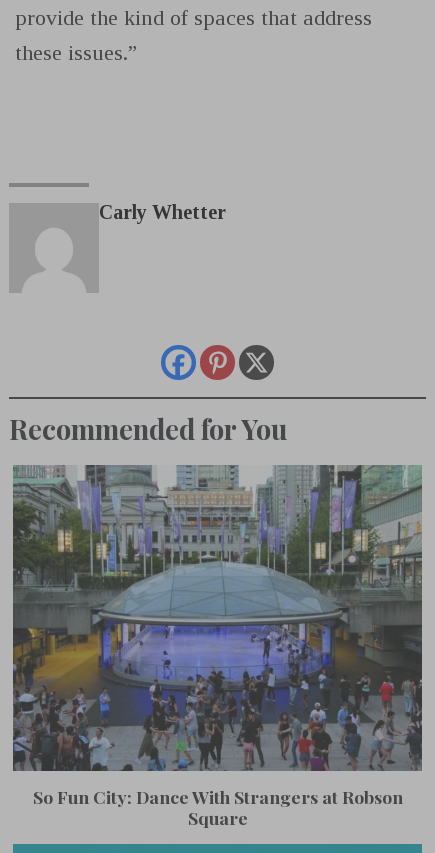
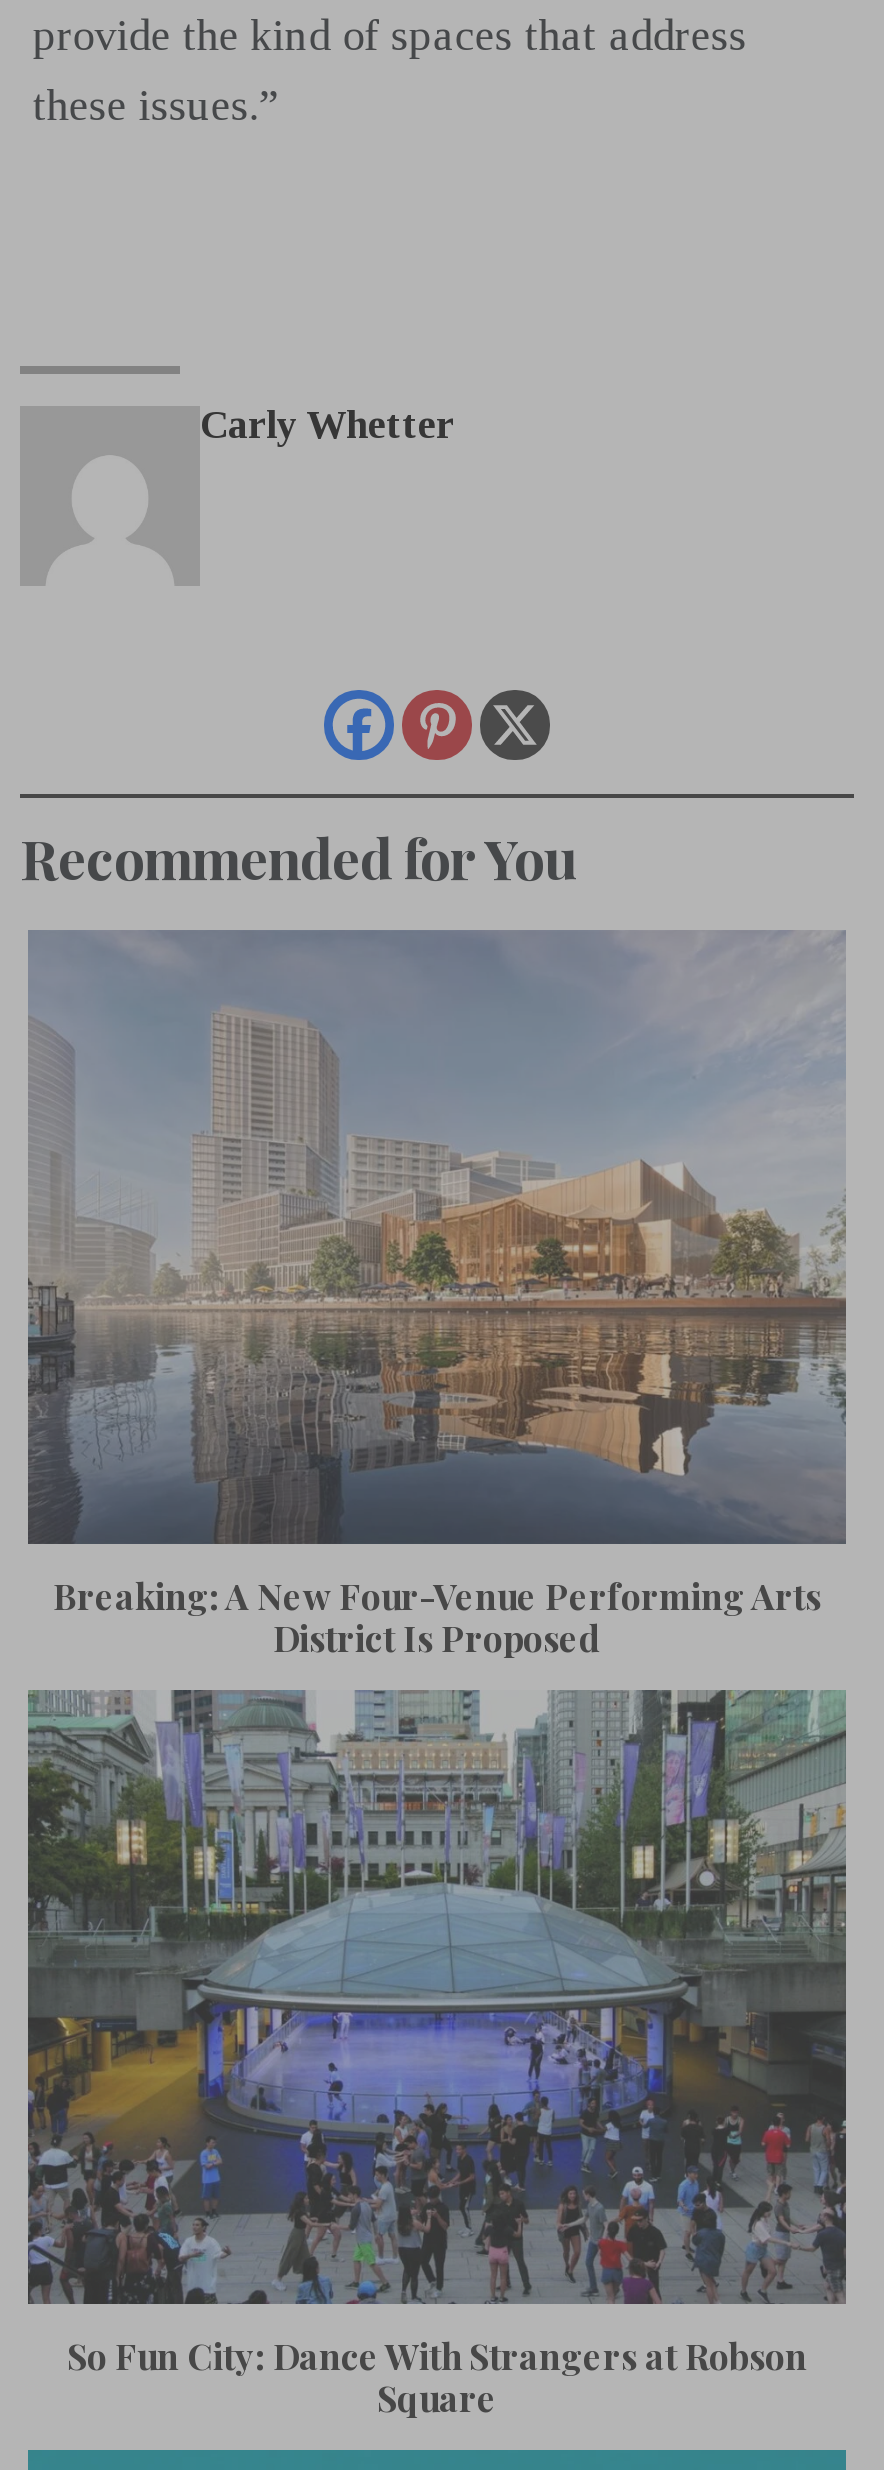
+ [image]
+ Breaking: A New Four-Venue Performing Arts
+ District Is Proposed
